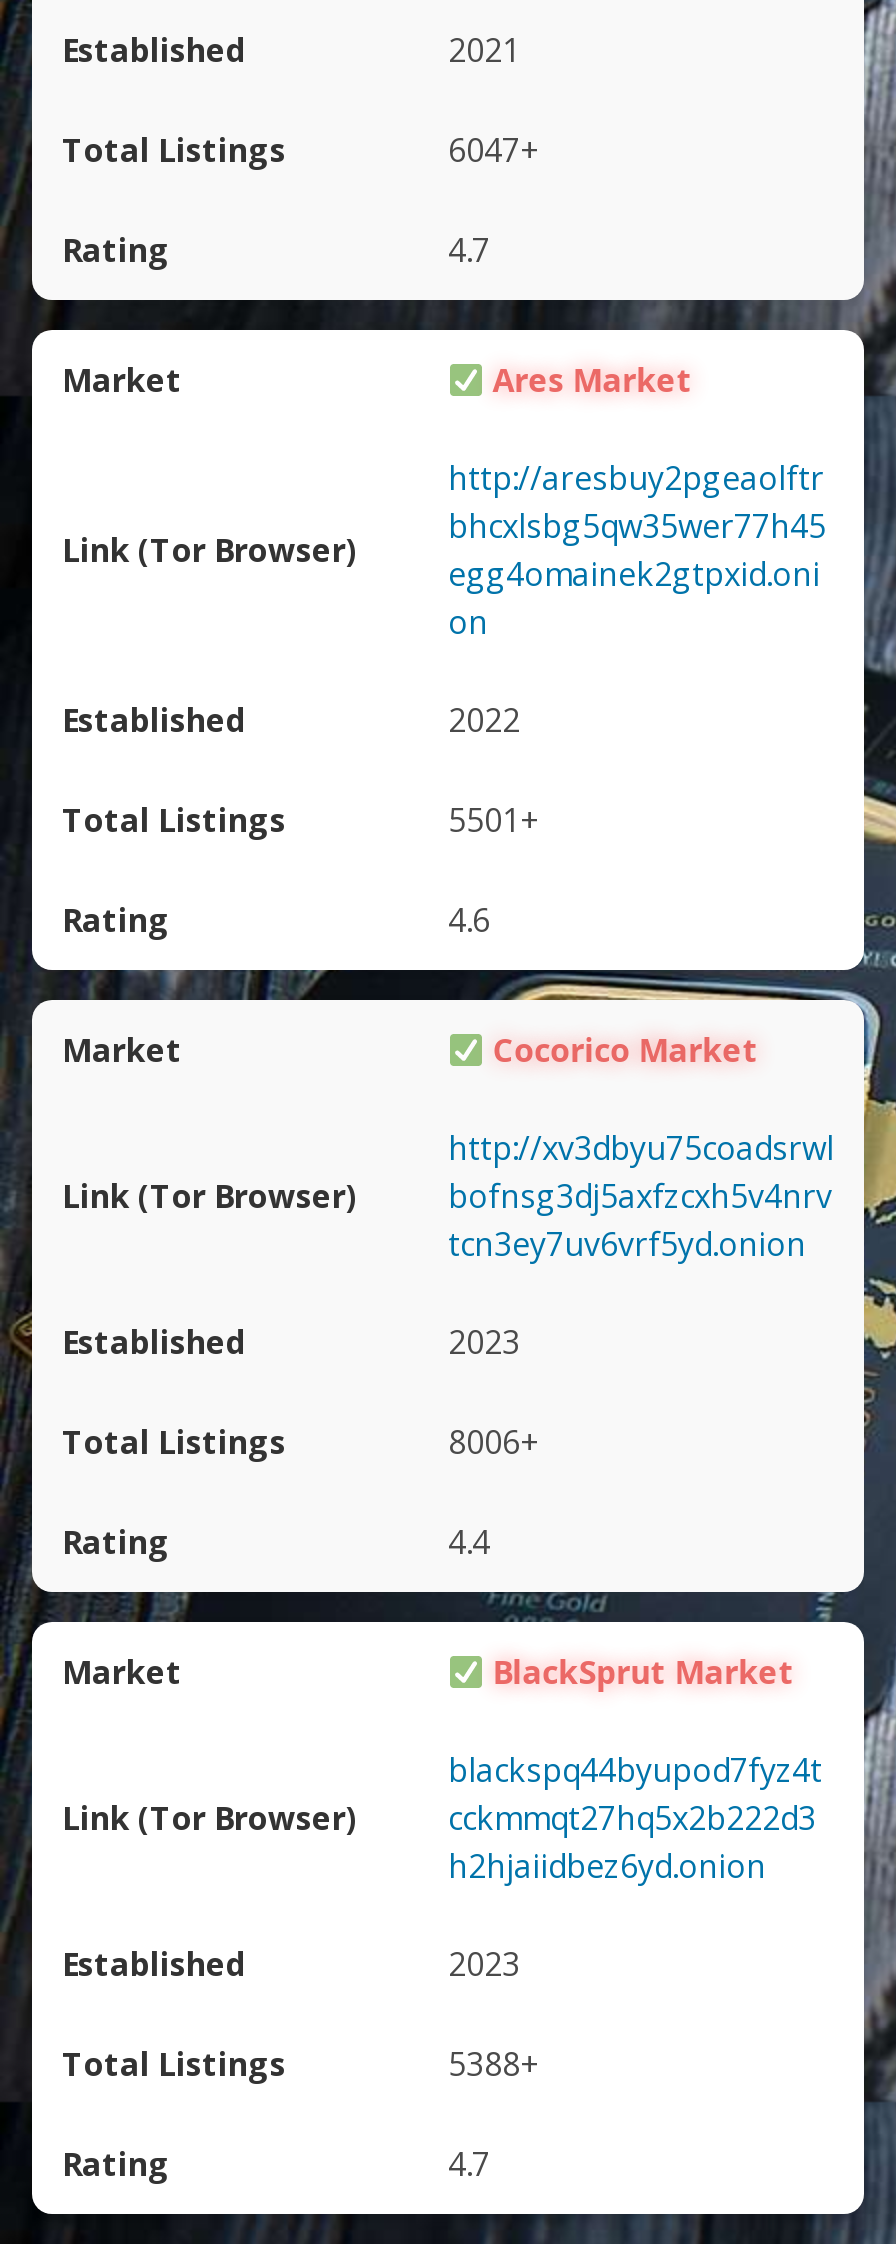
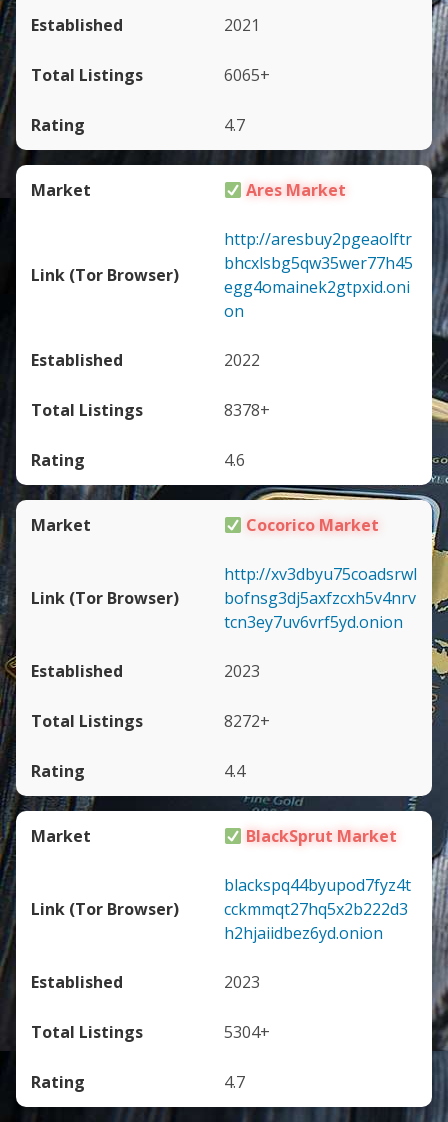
- 6047+
+ 6065+

- 5501+
+ 8378+

- 8006+
+ 8272+

- 5388+
+ 5304+
